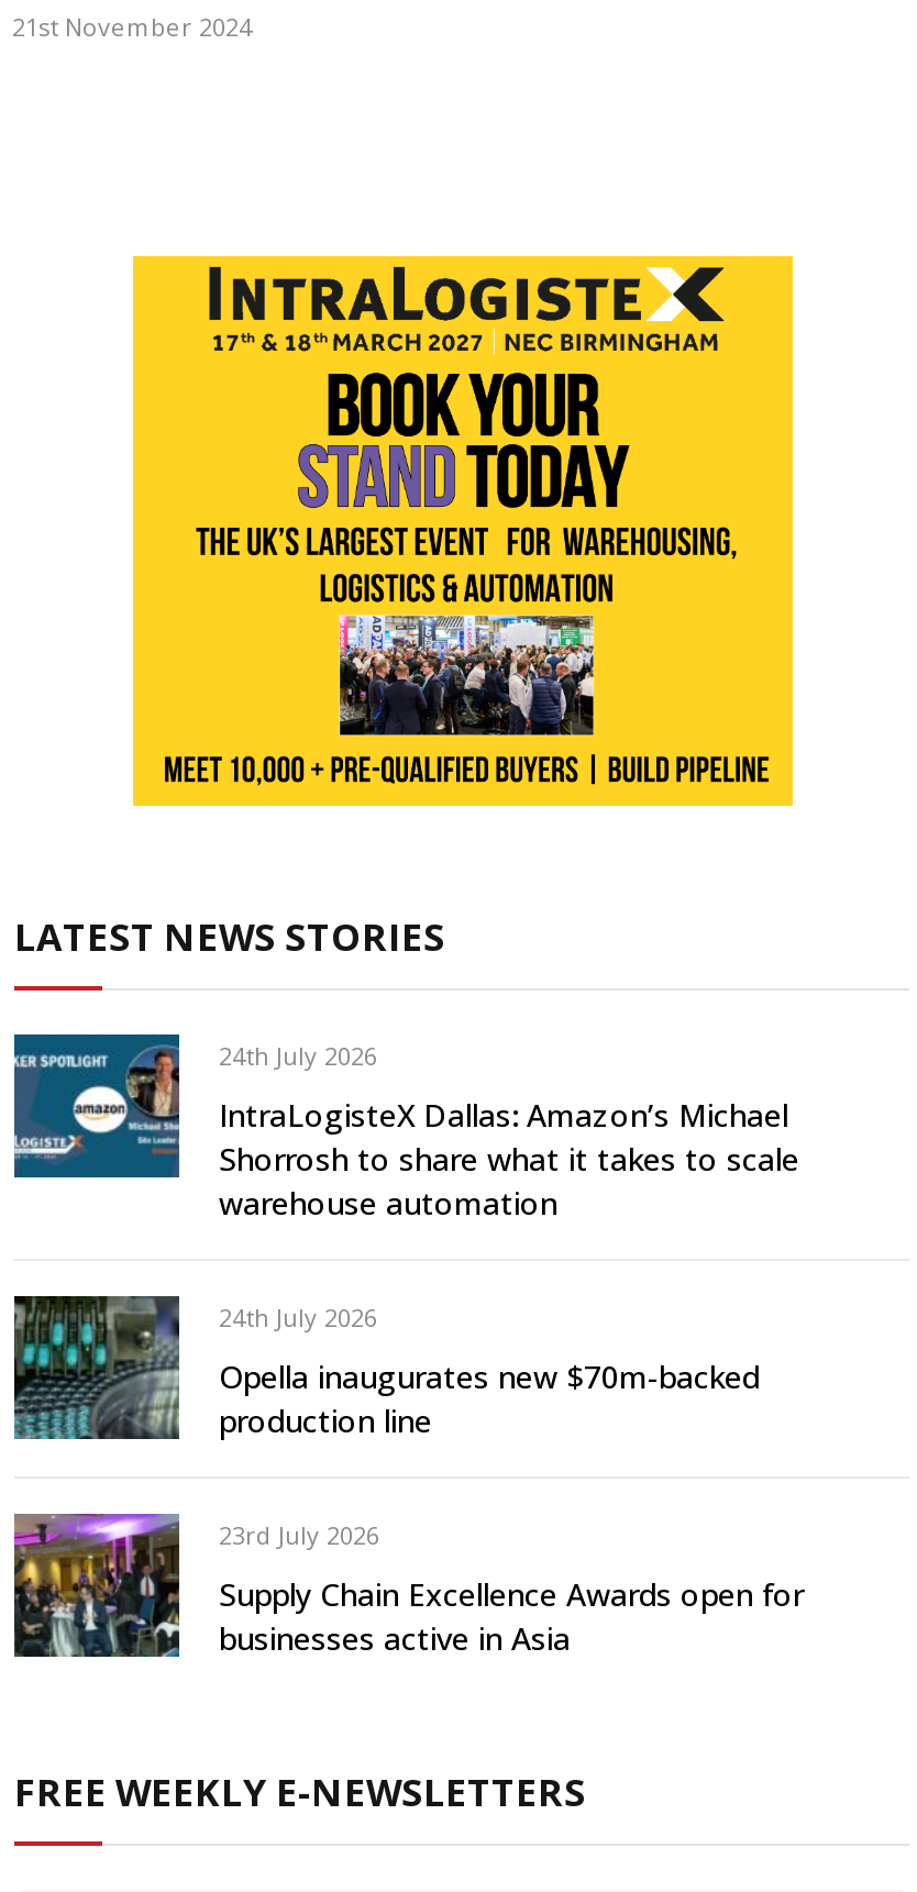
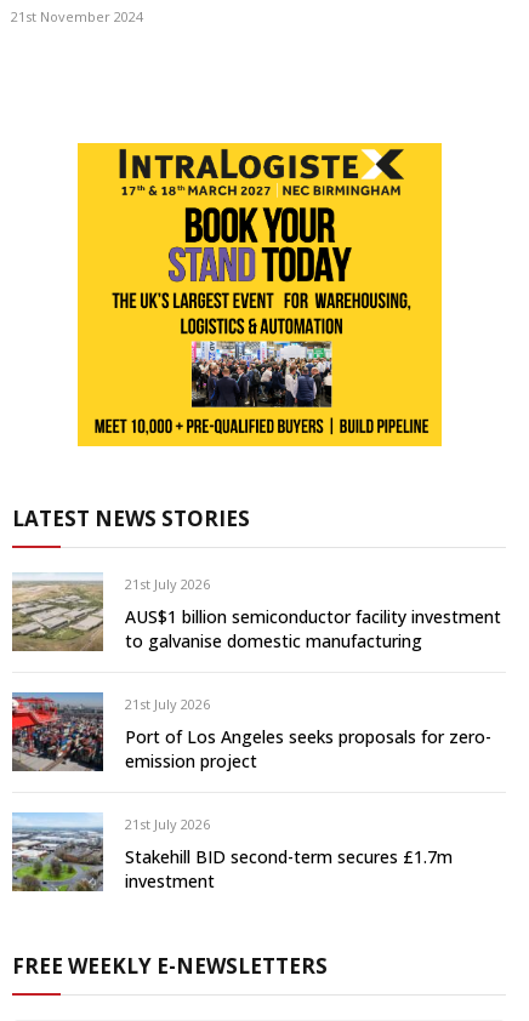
- [image]
- 24th July 2026
+ [image]
+ 21st July 2026

- IntraLogisteX Dallas: Amazon’s Michael
- Shorrosh to share what it takes to scale
- warehouse automation
+ AUS$1 billion semiconductor facility investment
+ to galvanise domestic manufacturing

- [image]
- 24th July 2026
+ [image]
+ 21st July 2026

- Opella inaugurates new $70m-backed
- production line
+ Port of Los Angeles seeks proposals for zero-
+ emission project

- [image]
- 23rd July 2026
+ [image]
+ 21st July 2026

- Supply Chain Excellence Awards open for
- businesses active in Asia
+ Stakehill BID second-term secures £1.7m
+ investment
